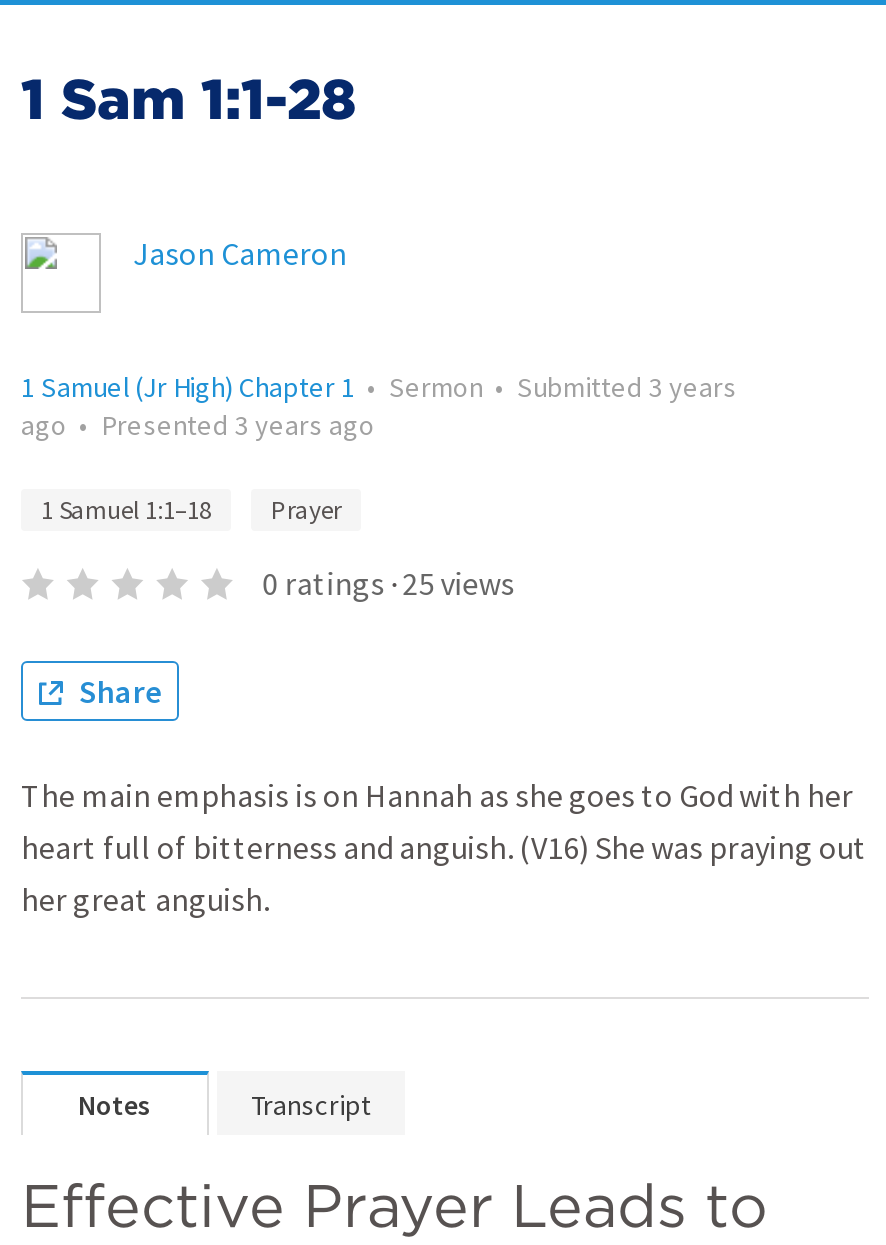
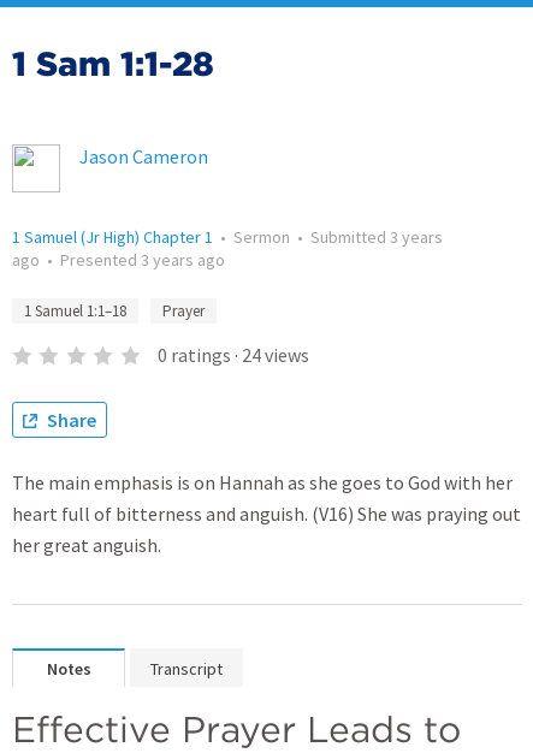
- 0 ratings · 25 views
+ 0 ratings · 24 views
